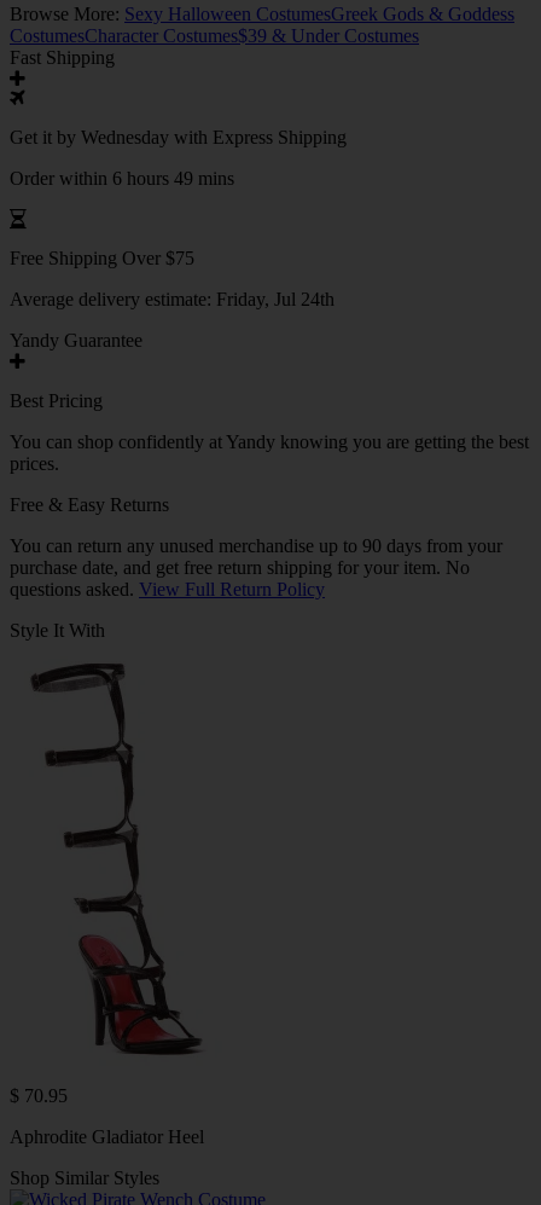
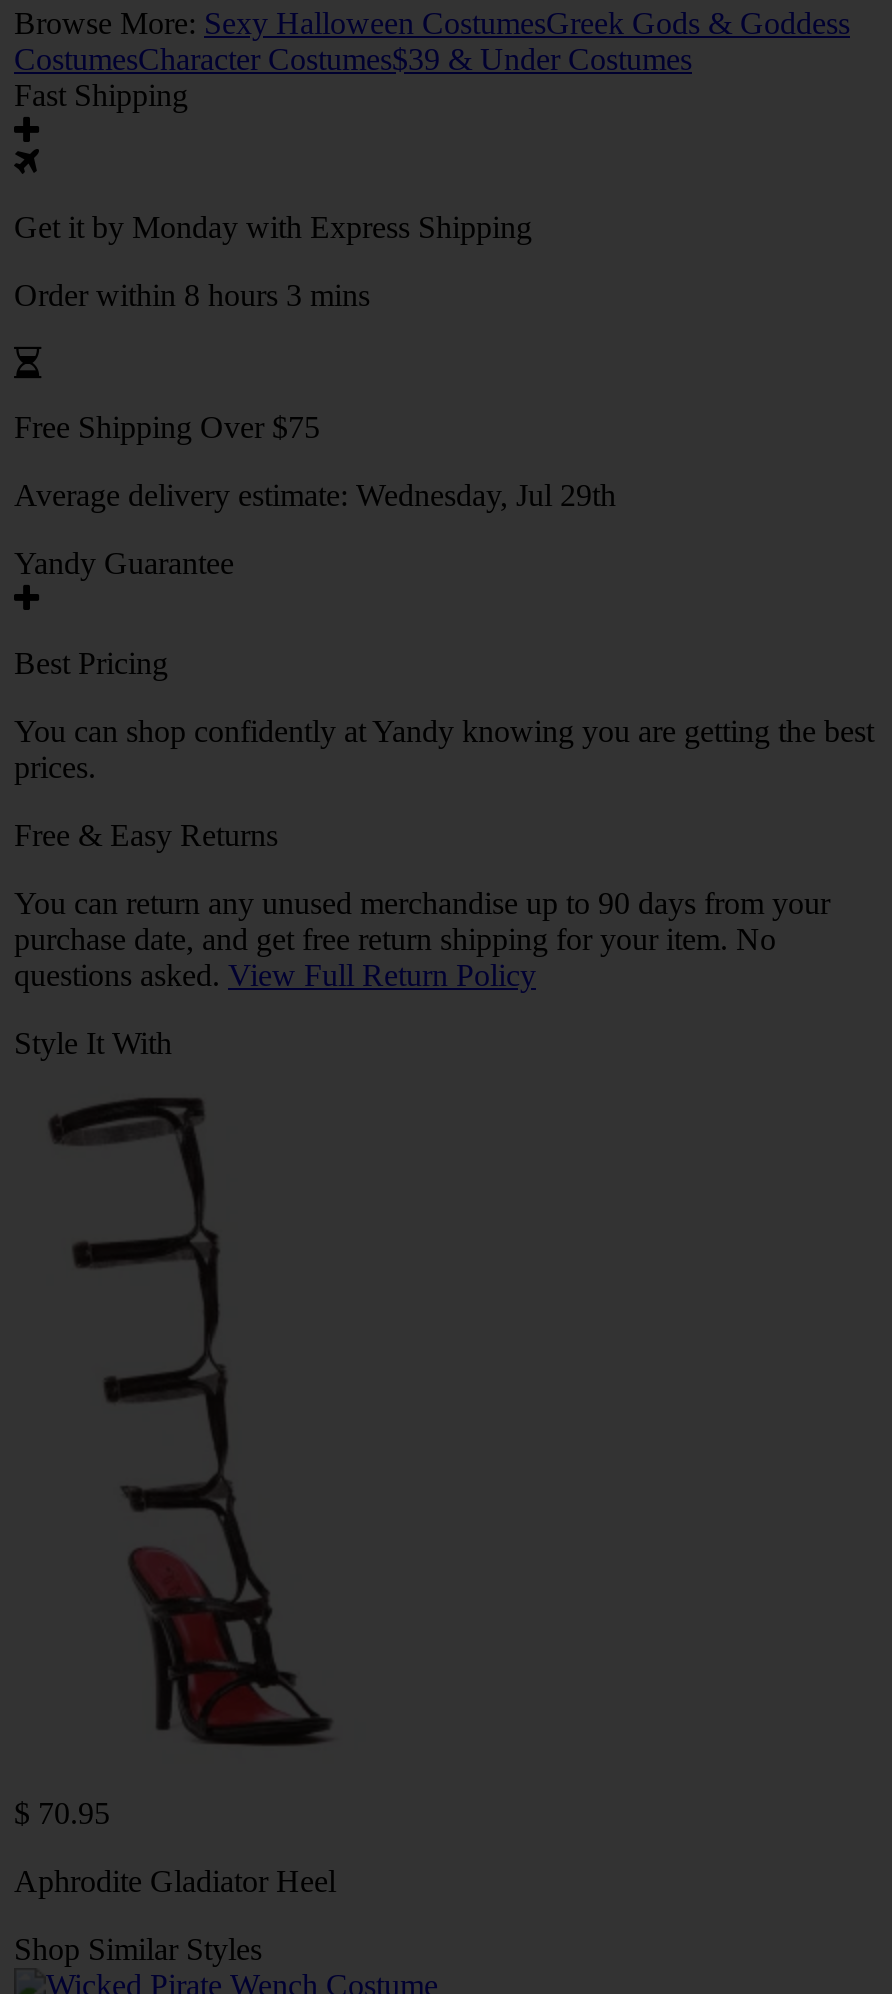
- Get it by Wednesday with Express Shipping
+ Get it by Monday with Express Shipping

- Order within 6 hours 49 mins
+ Order within 8 hours 3 mins

- Average delivery estimate: Friday, Jul 24th
+ Average delivery estimate: Wednesday, Jul 29th
